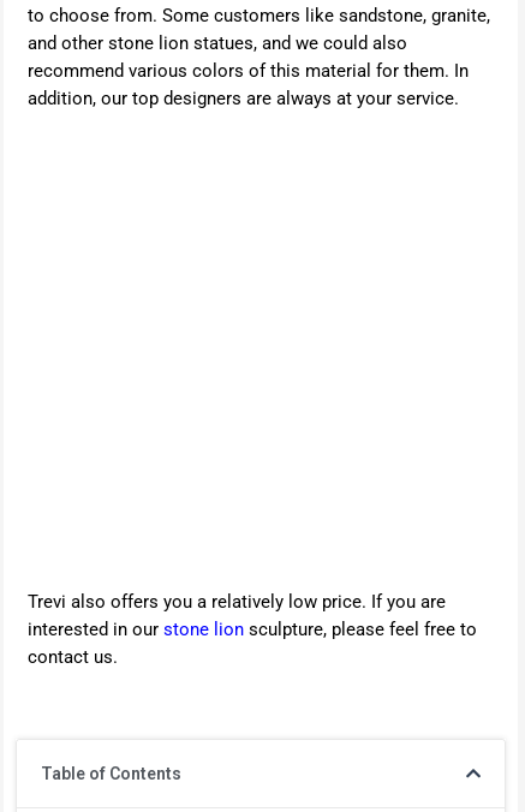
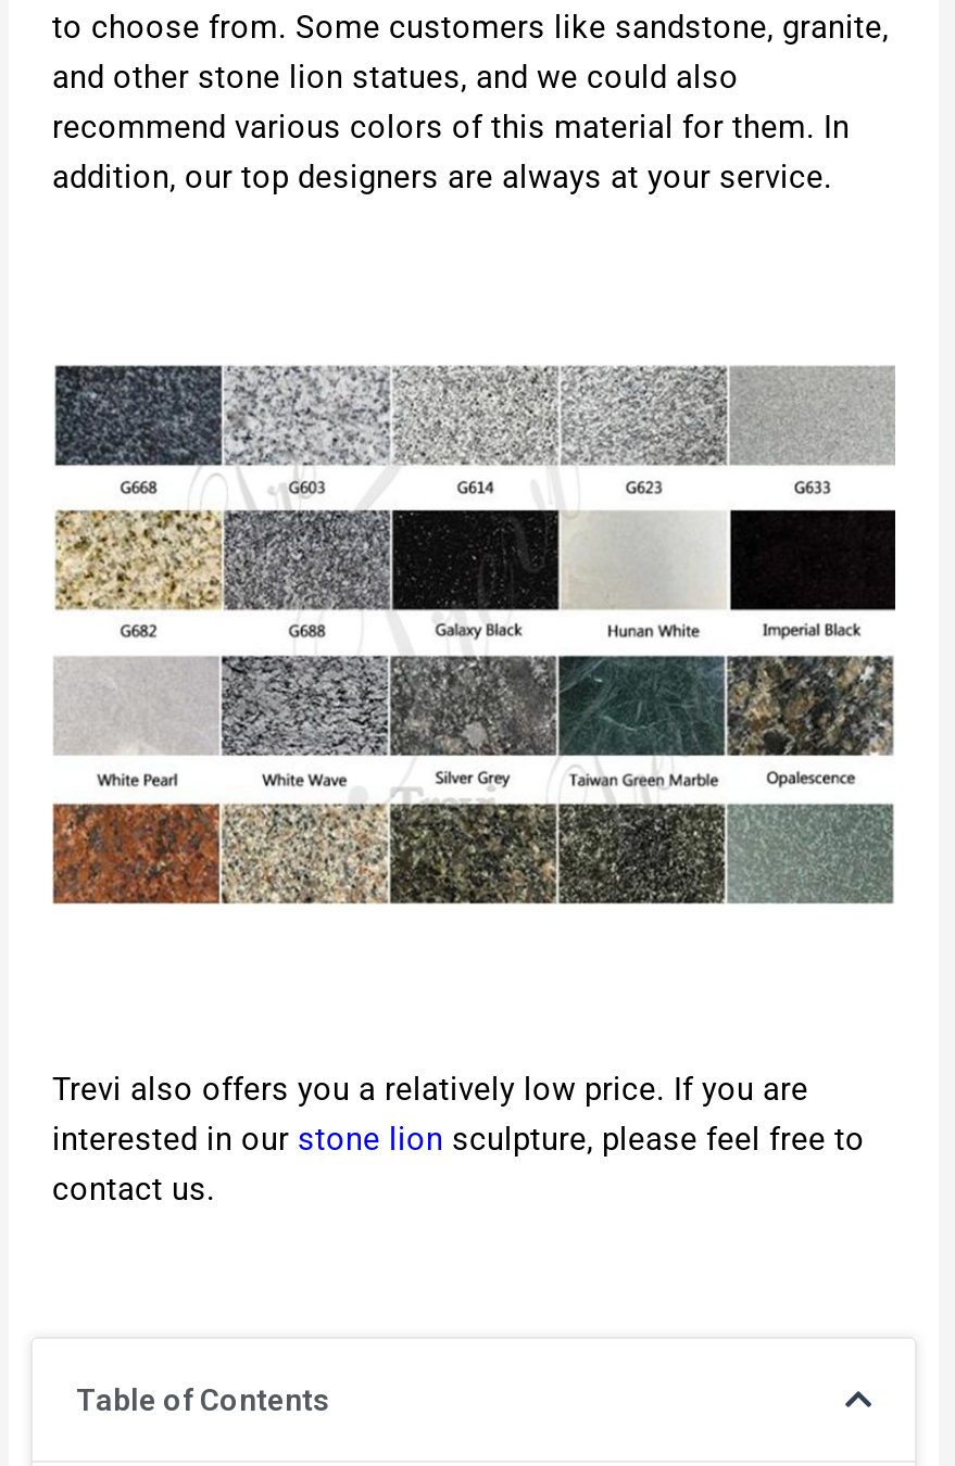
+ [image]
